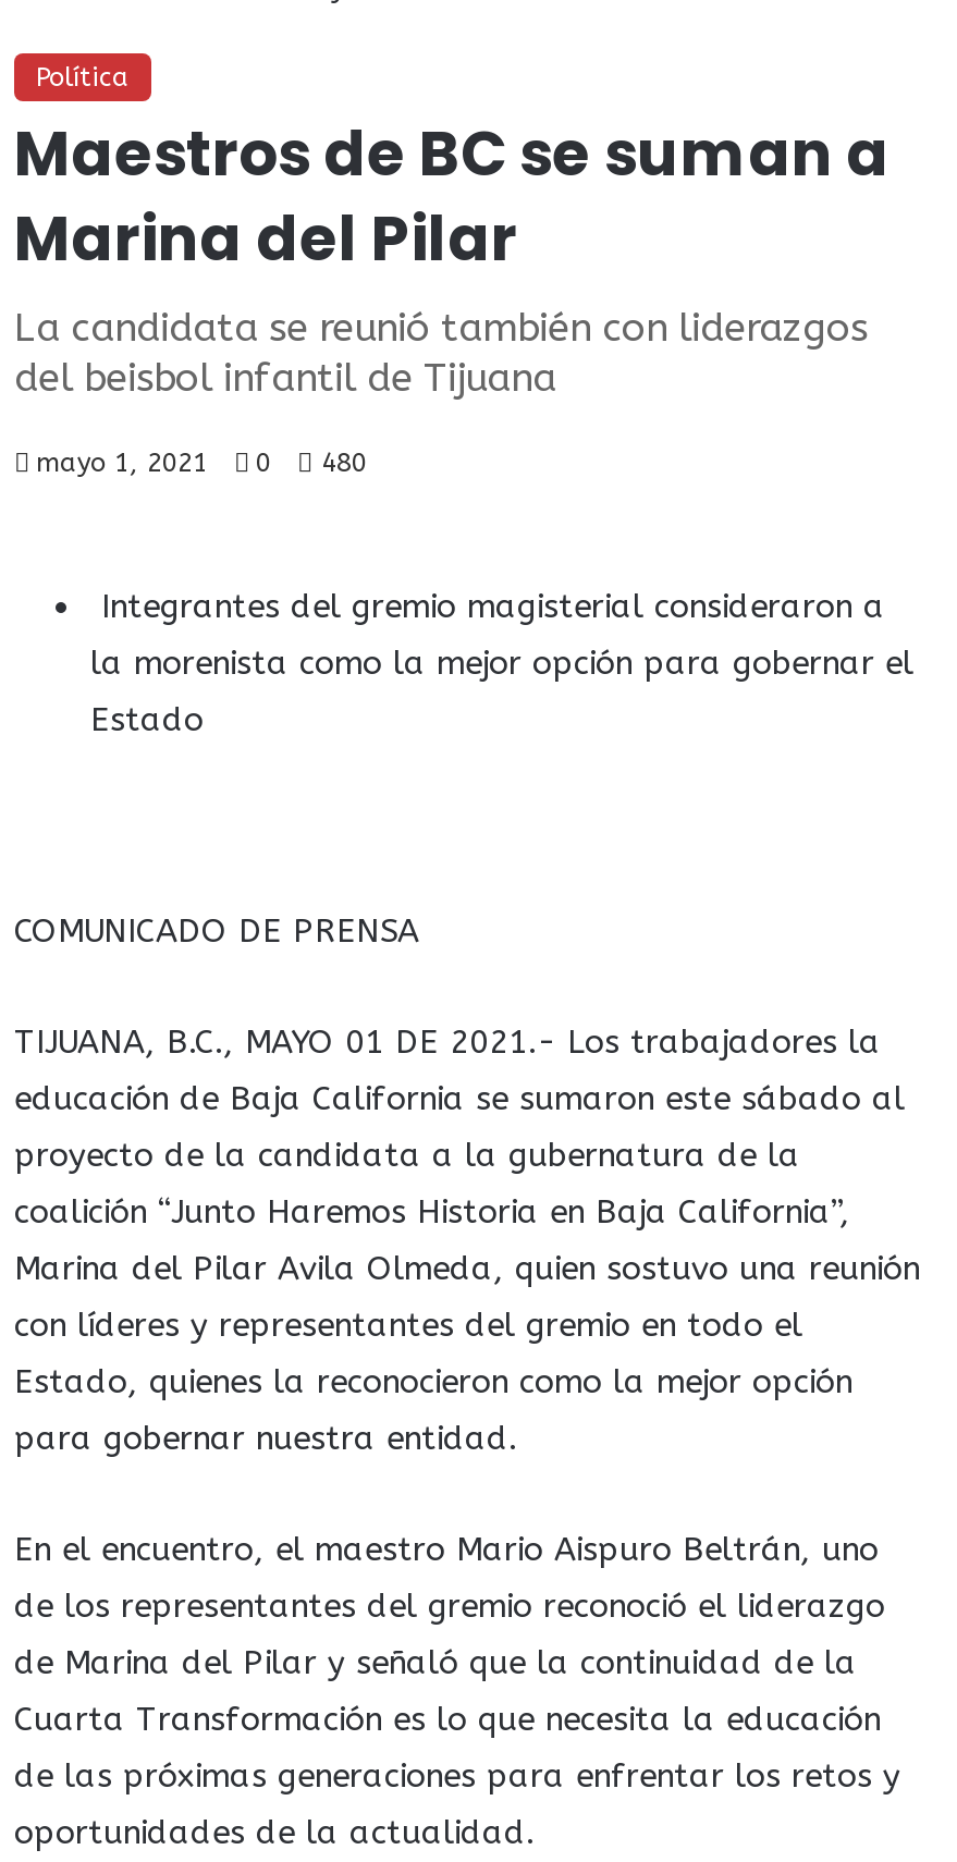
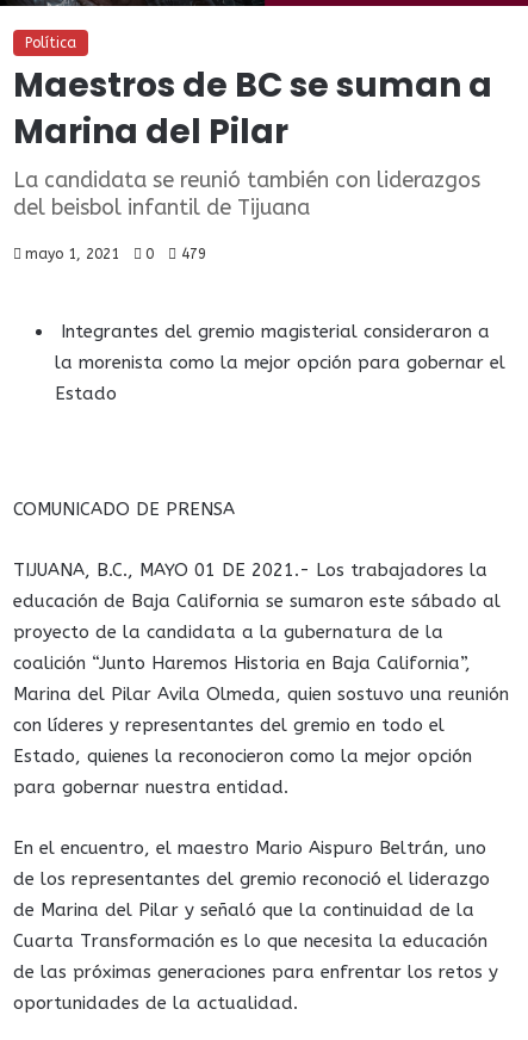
- mayo 1, 2021 0 480
+ mayo 1, 2021 0 479
